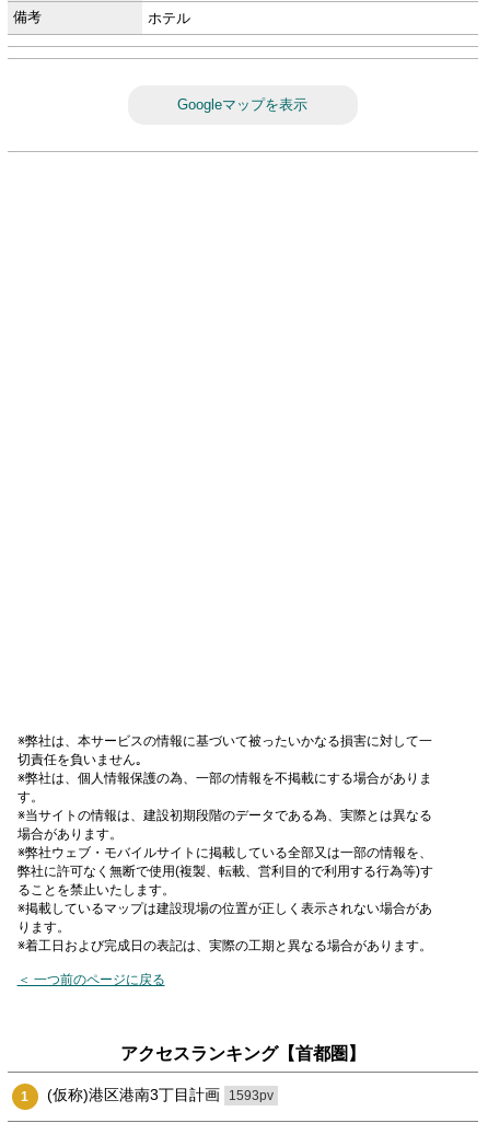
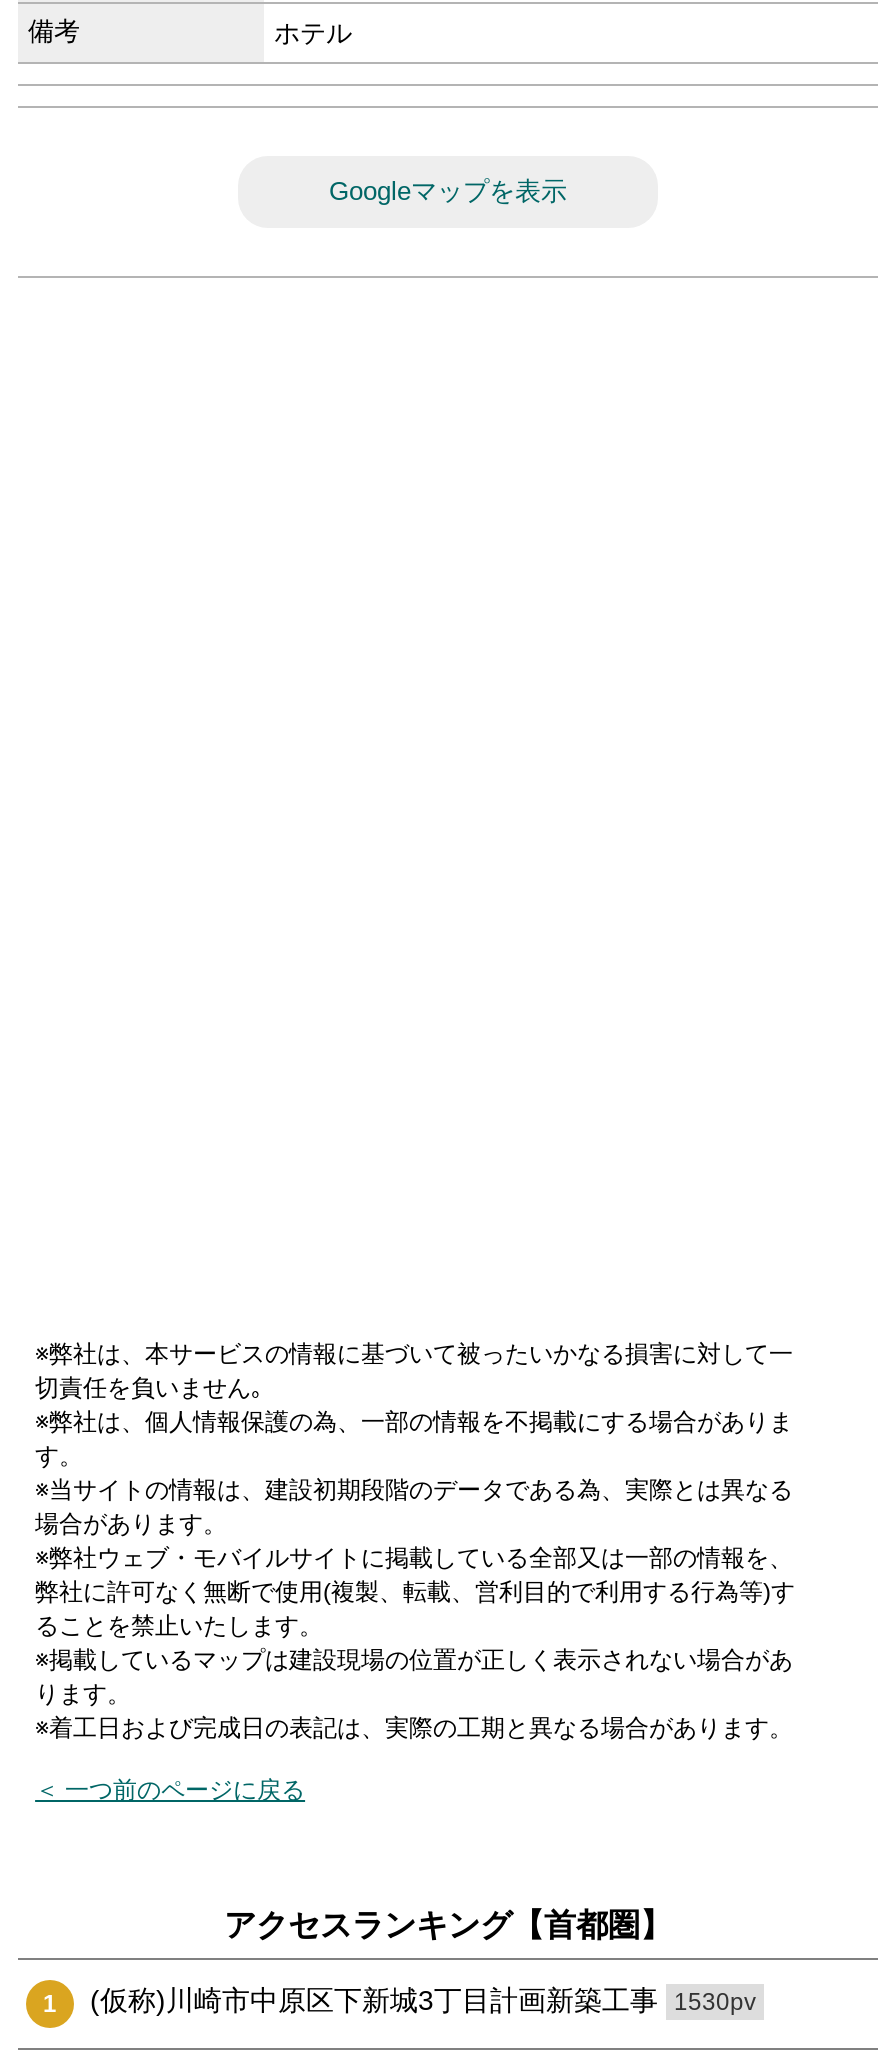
- (仮称)港区港南3丁目計画 1593pv
+ (仮称)川崎市中原区下新城3丁目計画新築工事 1530pv
